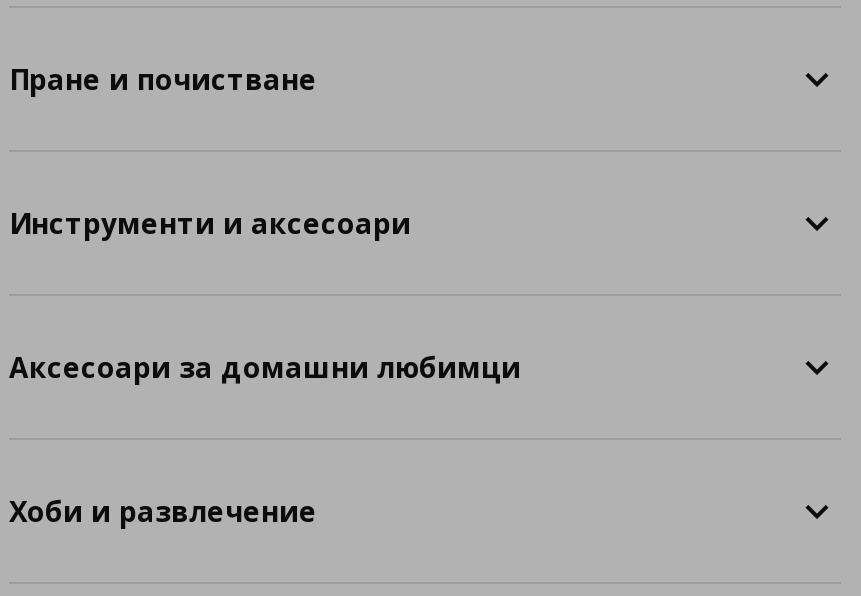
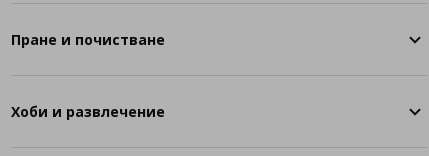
- Инструменти и аксесоари

- Аксесоари за домашни любимци
